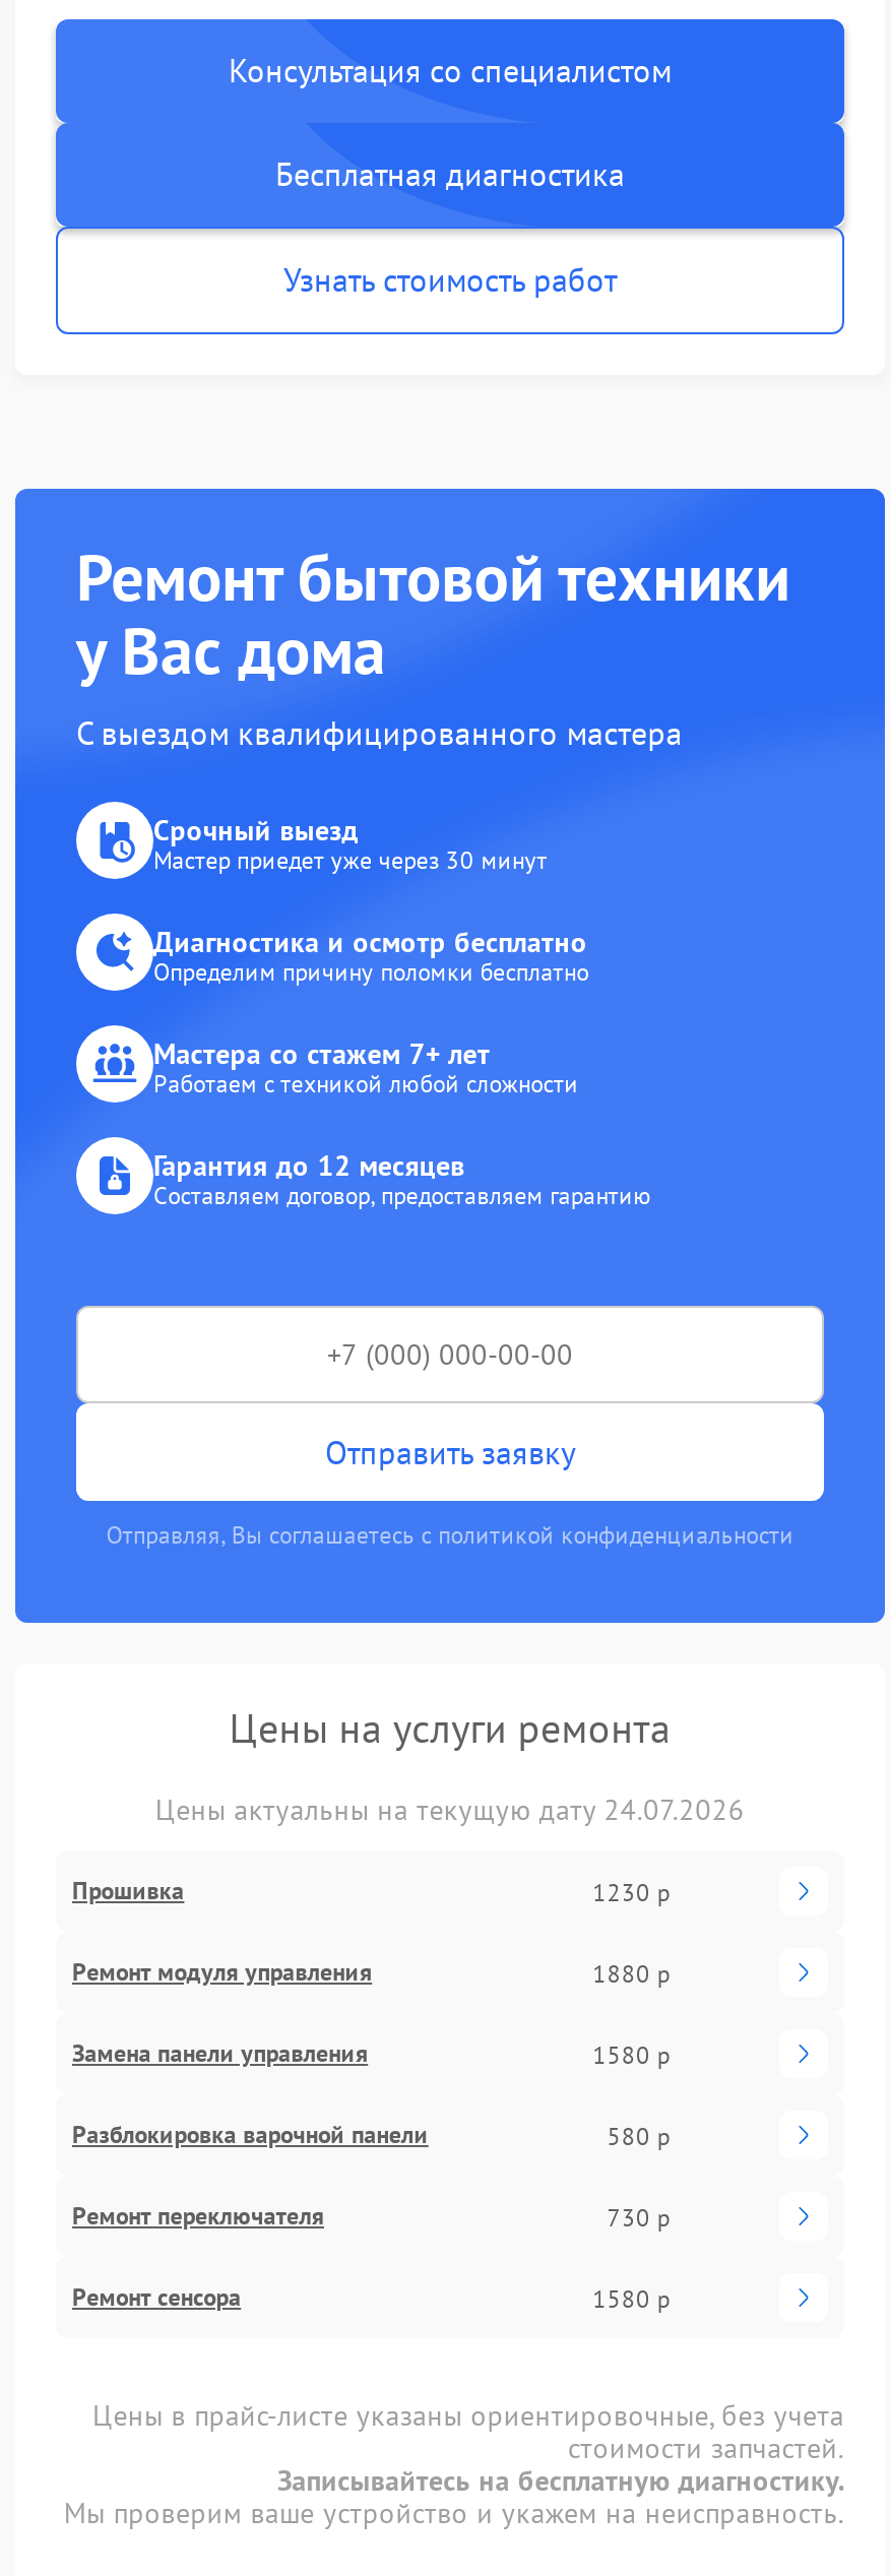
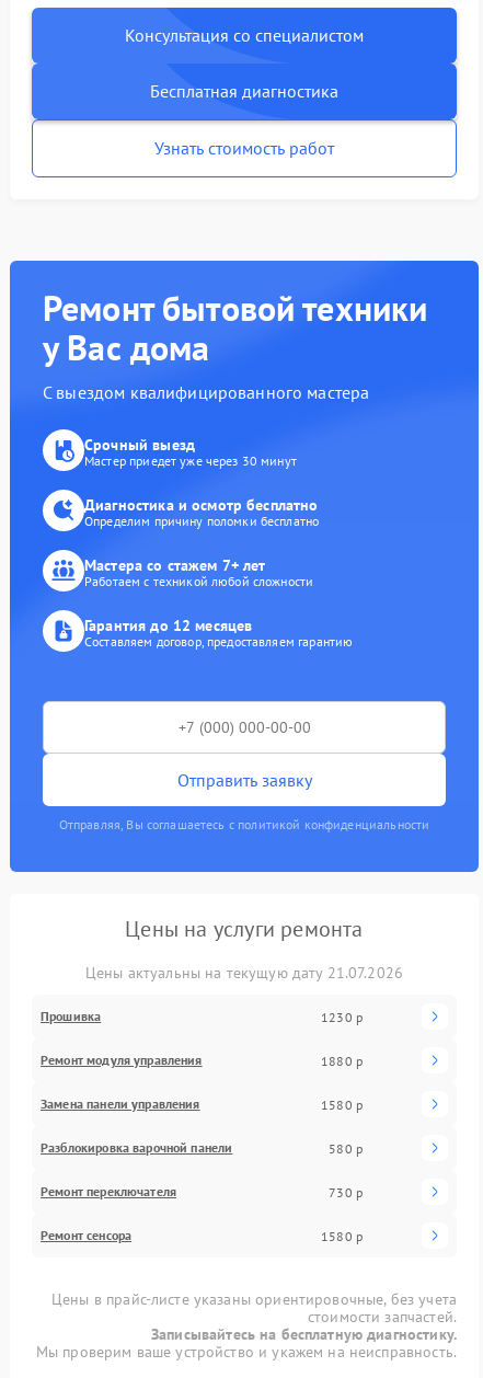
- Цены актуальны на текущую дату 24.07.2026
+ Цены актуальны на текущую дату 21.07.2026
